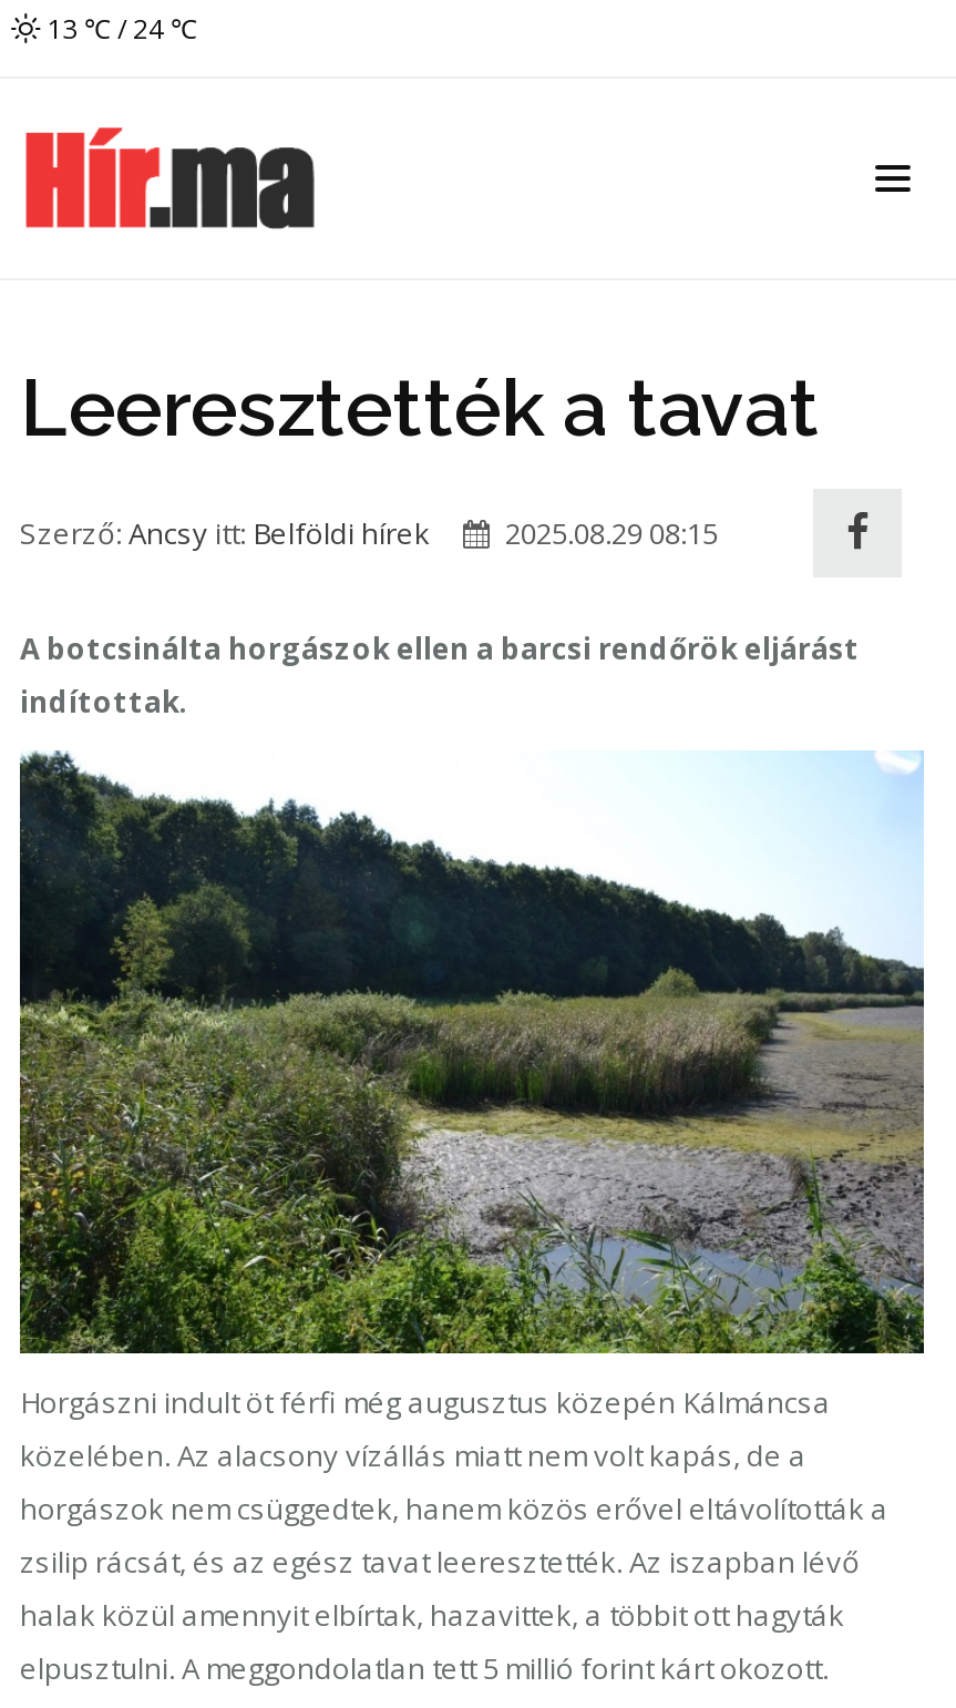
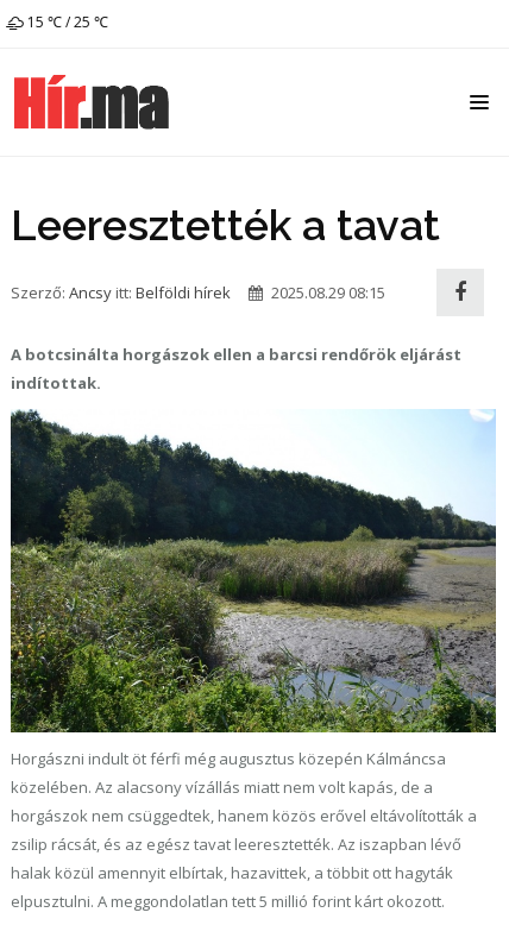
- 13 ℃ / 24 ℃
+ 15 ℃ / 25 ℃
